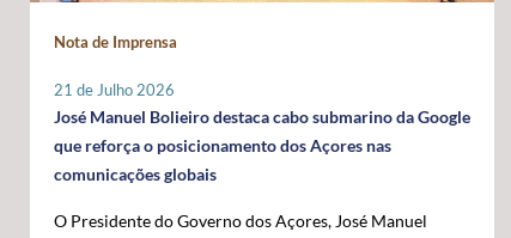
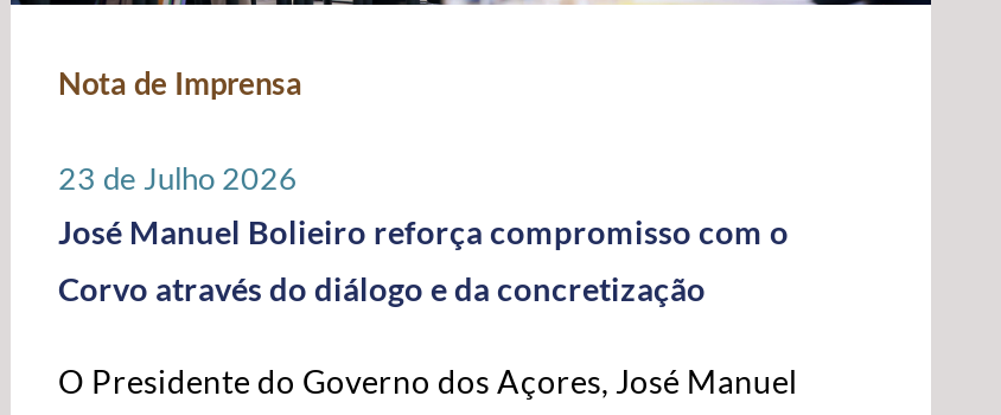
- 21 de Julho 2026
- José Manuel Bolieiro destaca cabo submarino da Google
- que reforça o posicionamento dos Açores nas
- comunicações globais
+ 23 de Julho 2026
+ José Manuel Bolieiro reforça compromisso com o
+ Corvo através do diálogo e da concretização
